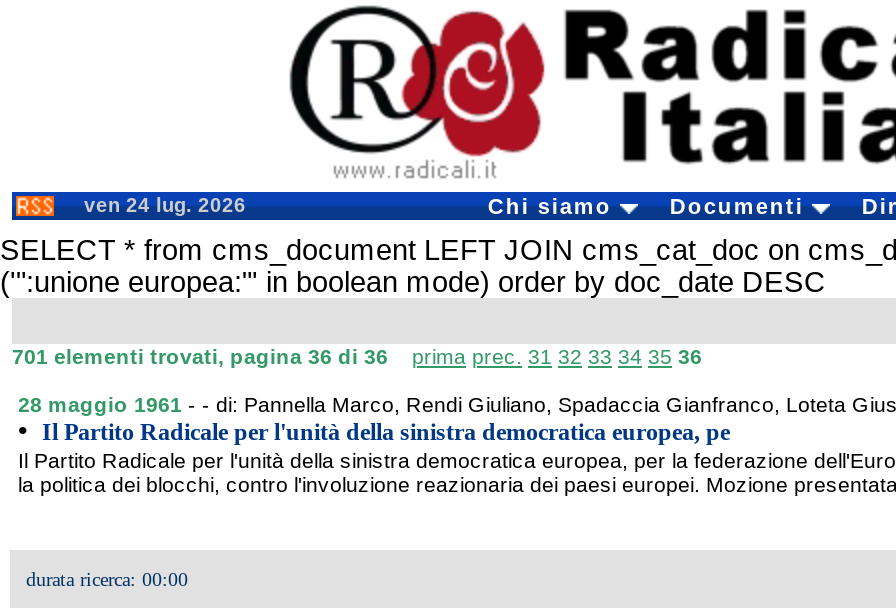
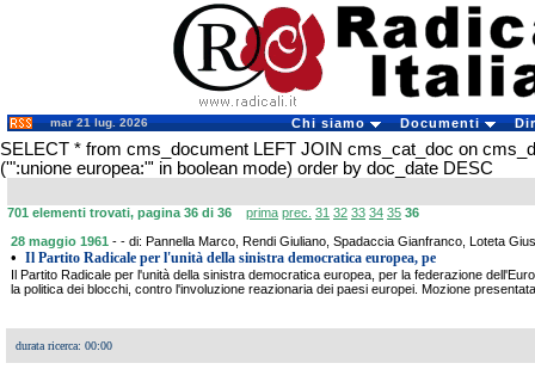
- ven 24 lug. 2026
+ mar 21 lug. 2026
